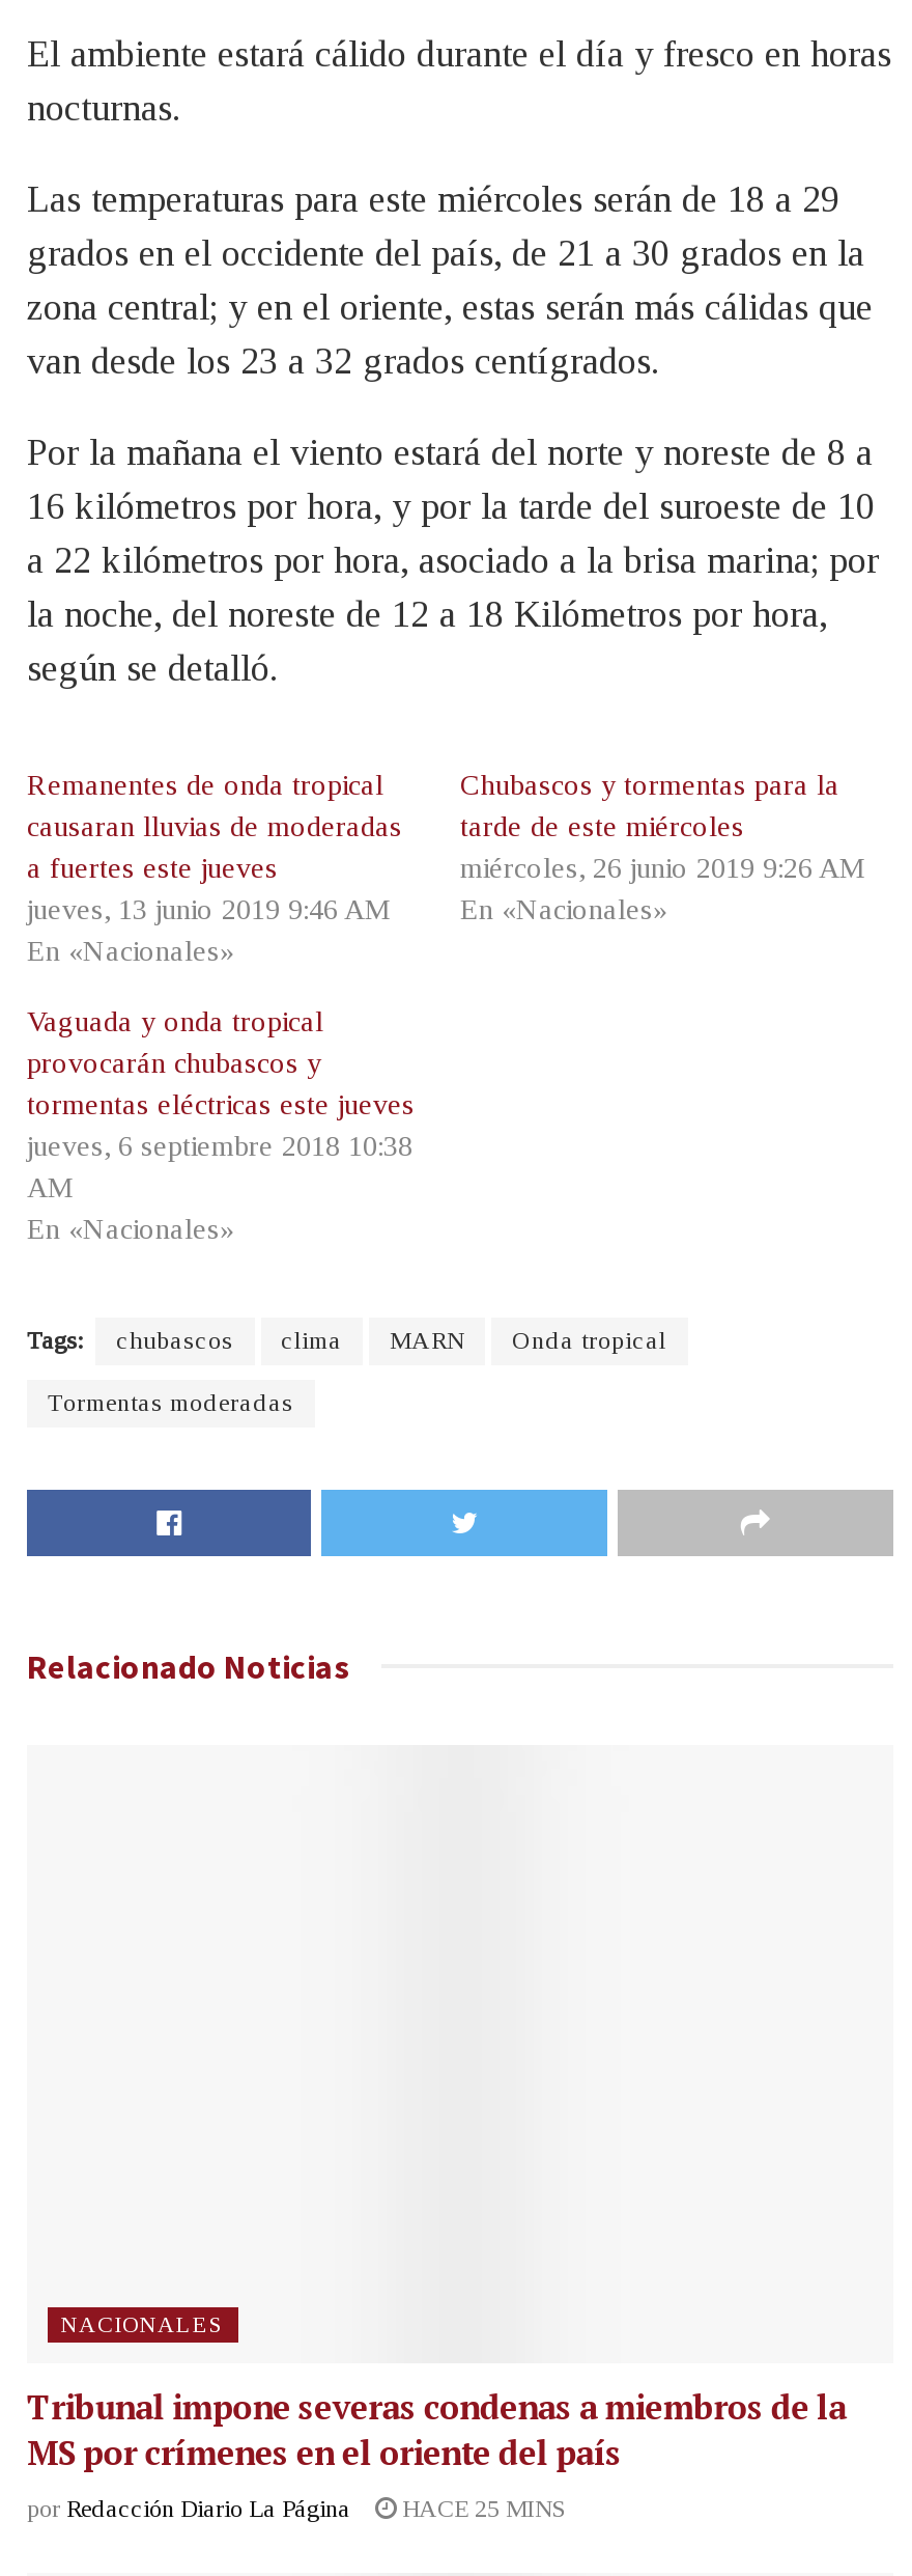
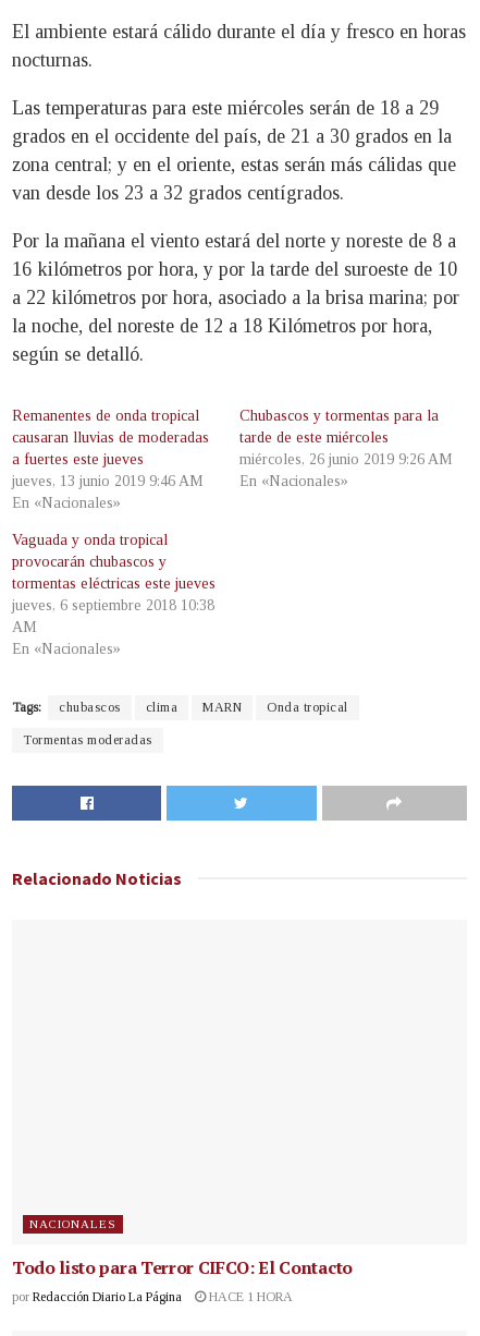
- Tribunal impone severas condenas a miembros de la
- MS por crímenes en el oriente del país
+ Todo listo para Terror CIFCO: El Contacto

- por Redacción Diario La Página HACE 25 MINS
+ por Redacción Diario La Página HACE 1 HORA
